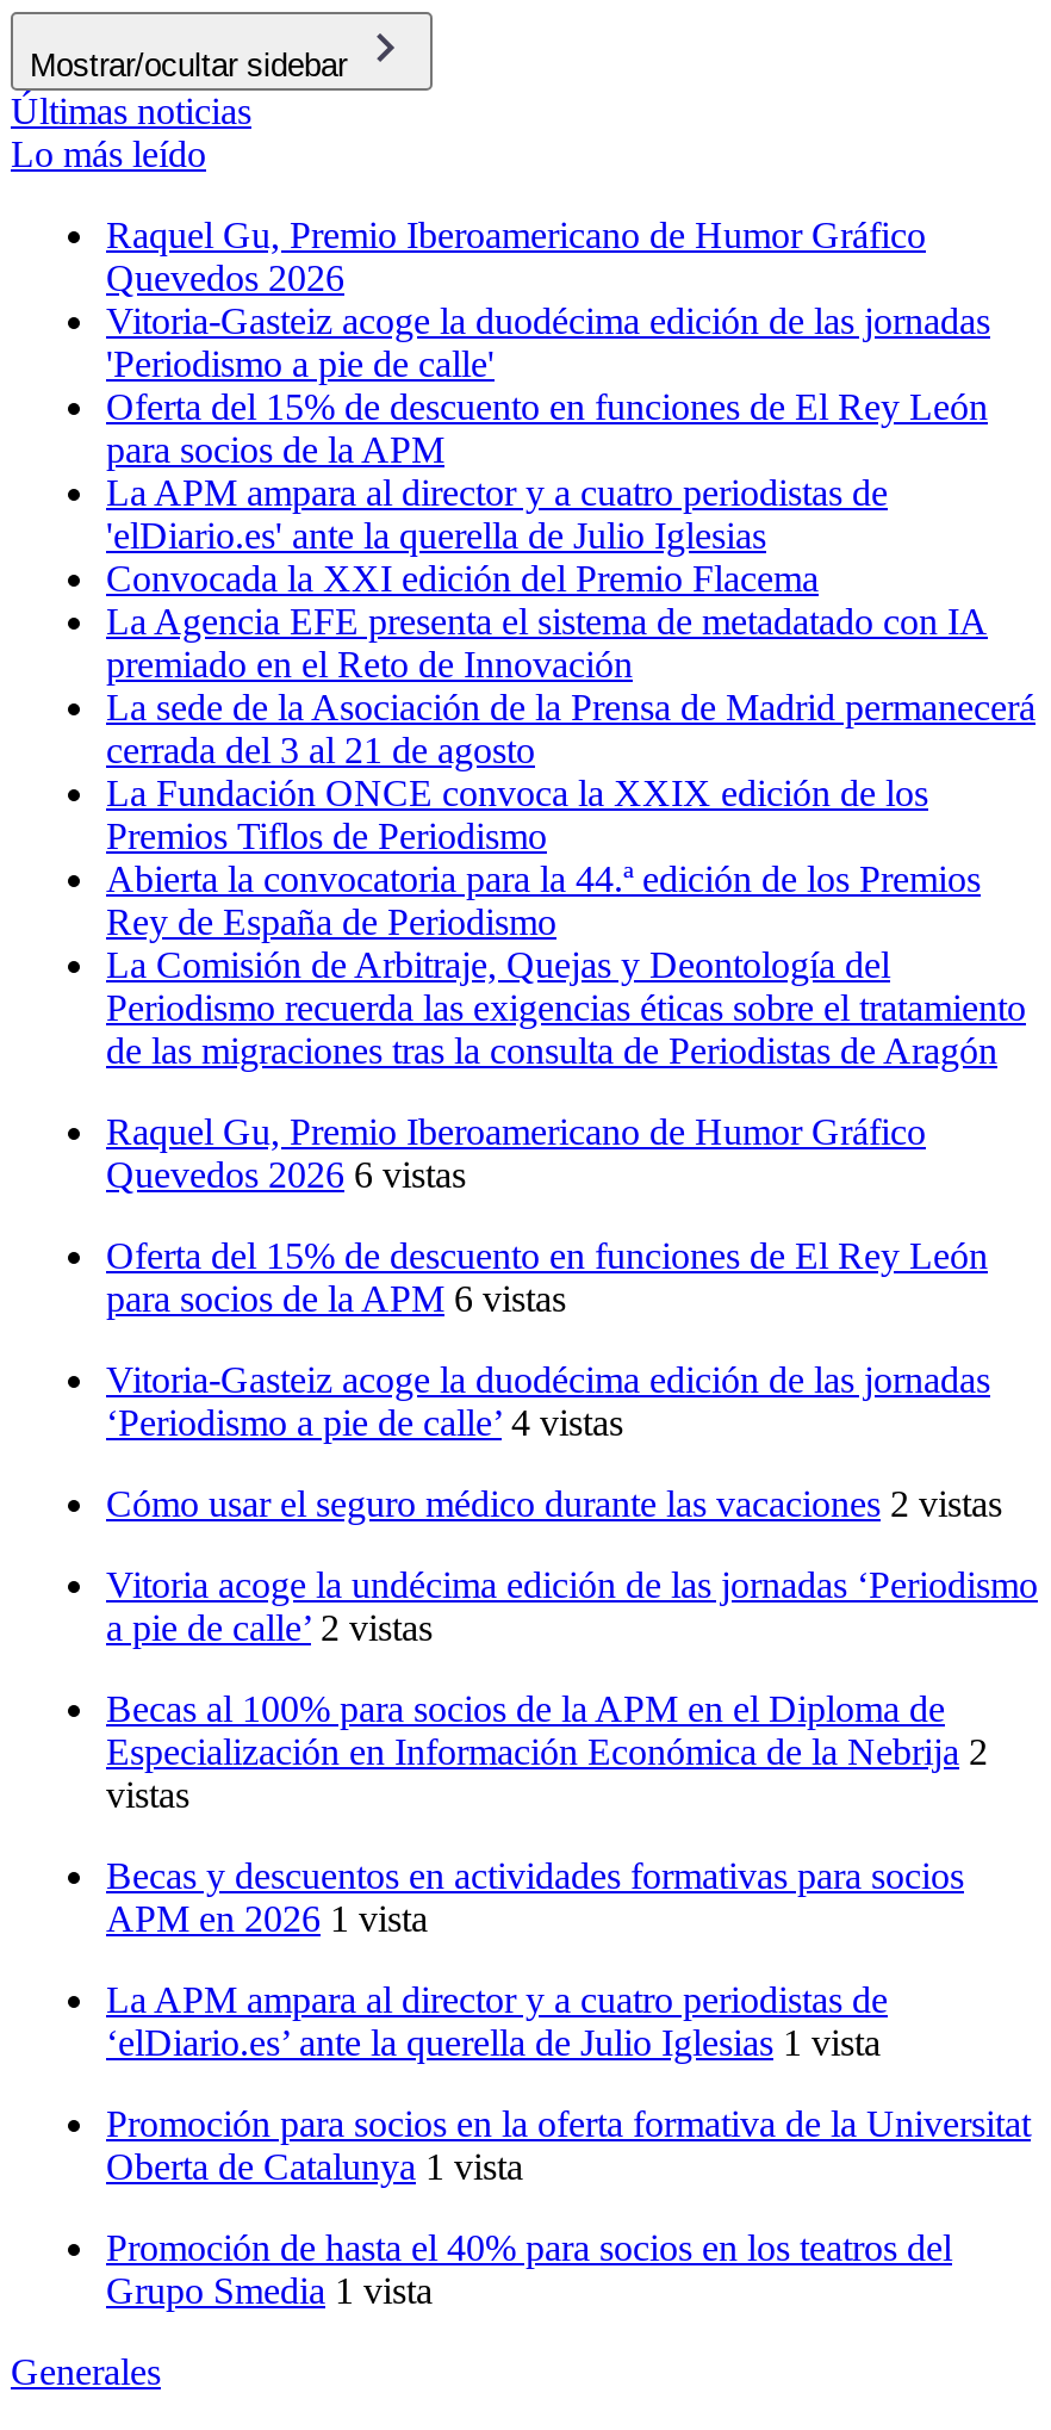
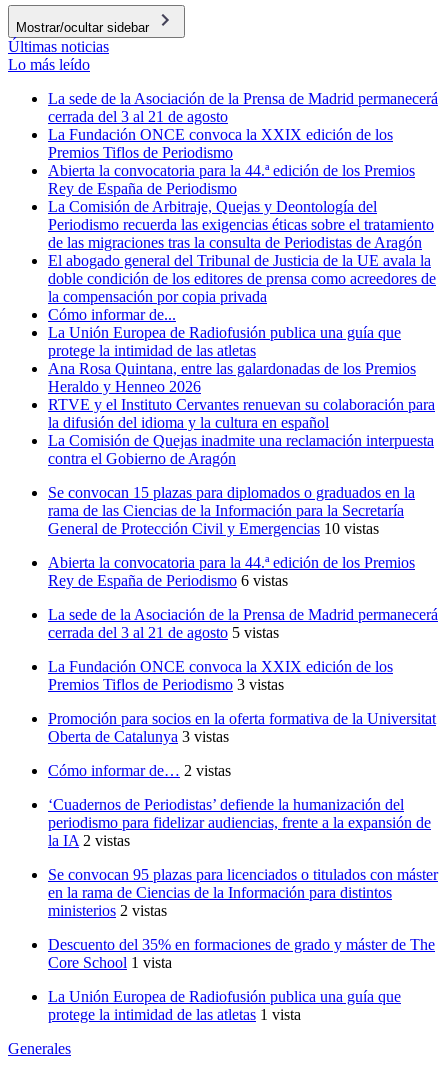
- Raquel Gu, Premio Iberoamericano de Humor Gráfico
- Quevedos 2026
- Vitoria-Gasteiz acoge la duodécima edición de las jornadas
- 'Periodismo a pie de calle'
- Oferta del 15% de descuento en funciones de El Rey León
- para socios de la APM
- La APM ampara al director y a cuatro periodistas de
- 'elDiario.es' ante la querella de Julio Iglesias
- Convocada la XXI edición del Premio Flacema
- La Agencia EFE presenta el sistema de metadatado con IA
- premiado en el Reto de Innovación

moved up: La sede de la Asociación de la Prensa de Madrid permanecerá | cerrada del 3 al 21 de agosto | La Fundación ONCE convoca la XXIX edición de los | ... | Periodismo recuerda las exigencias éticas sobre el tratamiento | de las migraciones tras la consulta de Periodistas de Aragón

- Raquel Gu, Premio Iberoamericano de Humor Gráfico
- Quevedos 2026 6 vistas
- Oferta del 15% de descuento en funciones de El Rey León
- para socios de la APM 6 vistas
- Vitoria-Gasteiz acoge la duodécima edición de las jornadas
- ‘Periodismo a pie de calle’ 4 vistas
- Cómo usar el seguro médico durante las vacaciones 2 vistas
- Vitoria acoge la undécima edición de las jornadas ‘Periodismo
- a pie de calle’ 2 vistas
- Becas al 100% para socios de la APM en el Diploma de
- Especialización en Información Económica de la Nebrija 2
- vistas
- Becas y descuentos en actividades formativas para socios
- APM en 2026 1 vista
- La APM ampara al director y a cuatro periodistas de
- ‘elDiario.es’ ante la querella de Julio Iglesias 1 vista
+ El abogado general del Tribunal de Justicia de la UE avala la
+ doble condición de los editores de prensa como acreedores de
+ la compensación por copia privada
+ Cómo informar de...
+ La Unión Europea de Radiofusión publica una guía que
+ protege la intimidad de las atletas
+ Ana Rosa Quintana, entre las galardonadas de los Premios
+ Heraldo y Henneo 2026
+ RTVE y el Instituto Cervantes renuevan su colaboración para
+ la difusión del idioma y la cultura en español
+ La Comisión de Quejas inadmite una reclamación interpuesta
+ contra el Gobierno de Aragón
+ Se convocan 15 plazas para diplomados o graduados en la
+ rama de las Ciencias de la Información para la Secretaría
+ General de Protección Civil y Emergencias 10 vistas
+ Abierta la convocatoria para la 44.ª edición de los Premios
+ Rey de España de Periodismo 6 vistas
+ La sede de la Asociación de la Prensa de Madrid permanecerá
+ cerrada del 3 al 21 de agosto 5 vistas
+ La Fundación ONCE convoca la XXIX edición de los
+ Premios Tiflos de Periodismo 3 vistas

moved up: Promoción para socios en la oferta formativa de la Universitat

- Oberta de Catalunya 1 vista
- Promoción de hasta el 40% para socios en los teatros del
- Grupo Smedia 1 vista
+ Oberta de Catalunya 3 vistas
+ Cómo informar de… 2 vistas
+ ‘Cuadernos de Periodistas’ defiende la humanización del
+ periodismo para fidelizar audiencias, frente a la expansión de
+ la IA 2 vistas
+ Se convocan 95 plazas para licenciados o titulados con máster
+ en la rama de Ciencias de la Información para distintos
+ ministerios 2 vistas
+ Descuento del 35% en formaciones de grado y máster de The
+ Core School 1 vista
+ La Unión Europea de Radiofusión publica una guía que
+ protege la intimidad de las atletas 1 vista
